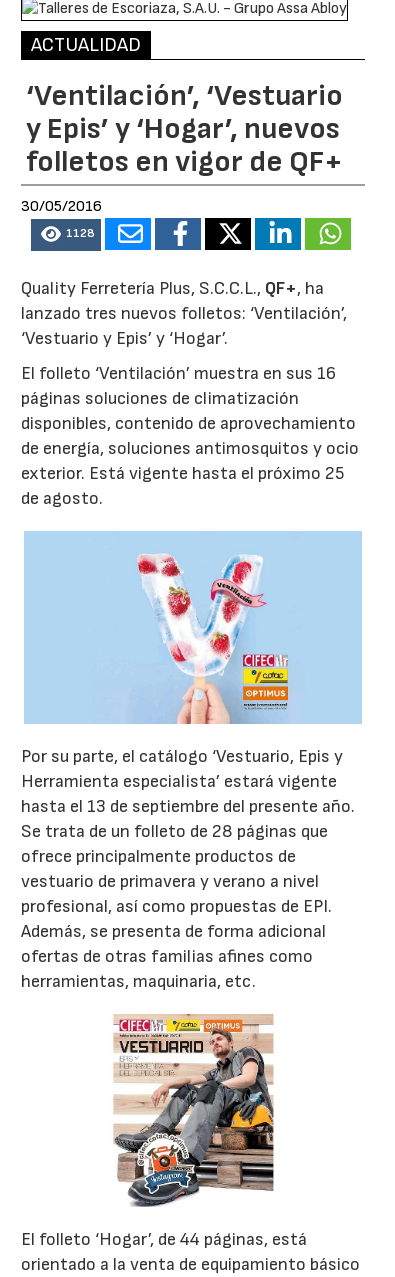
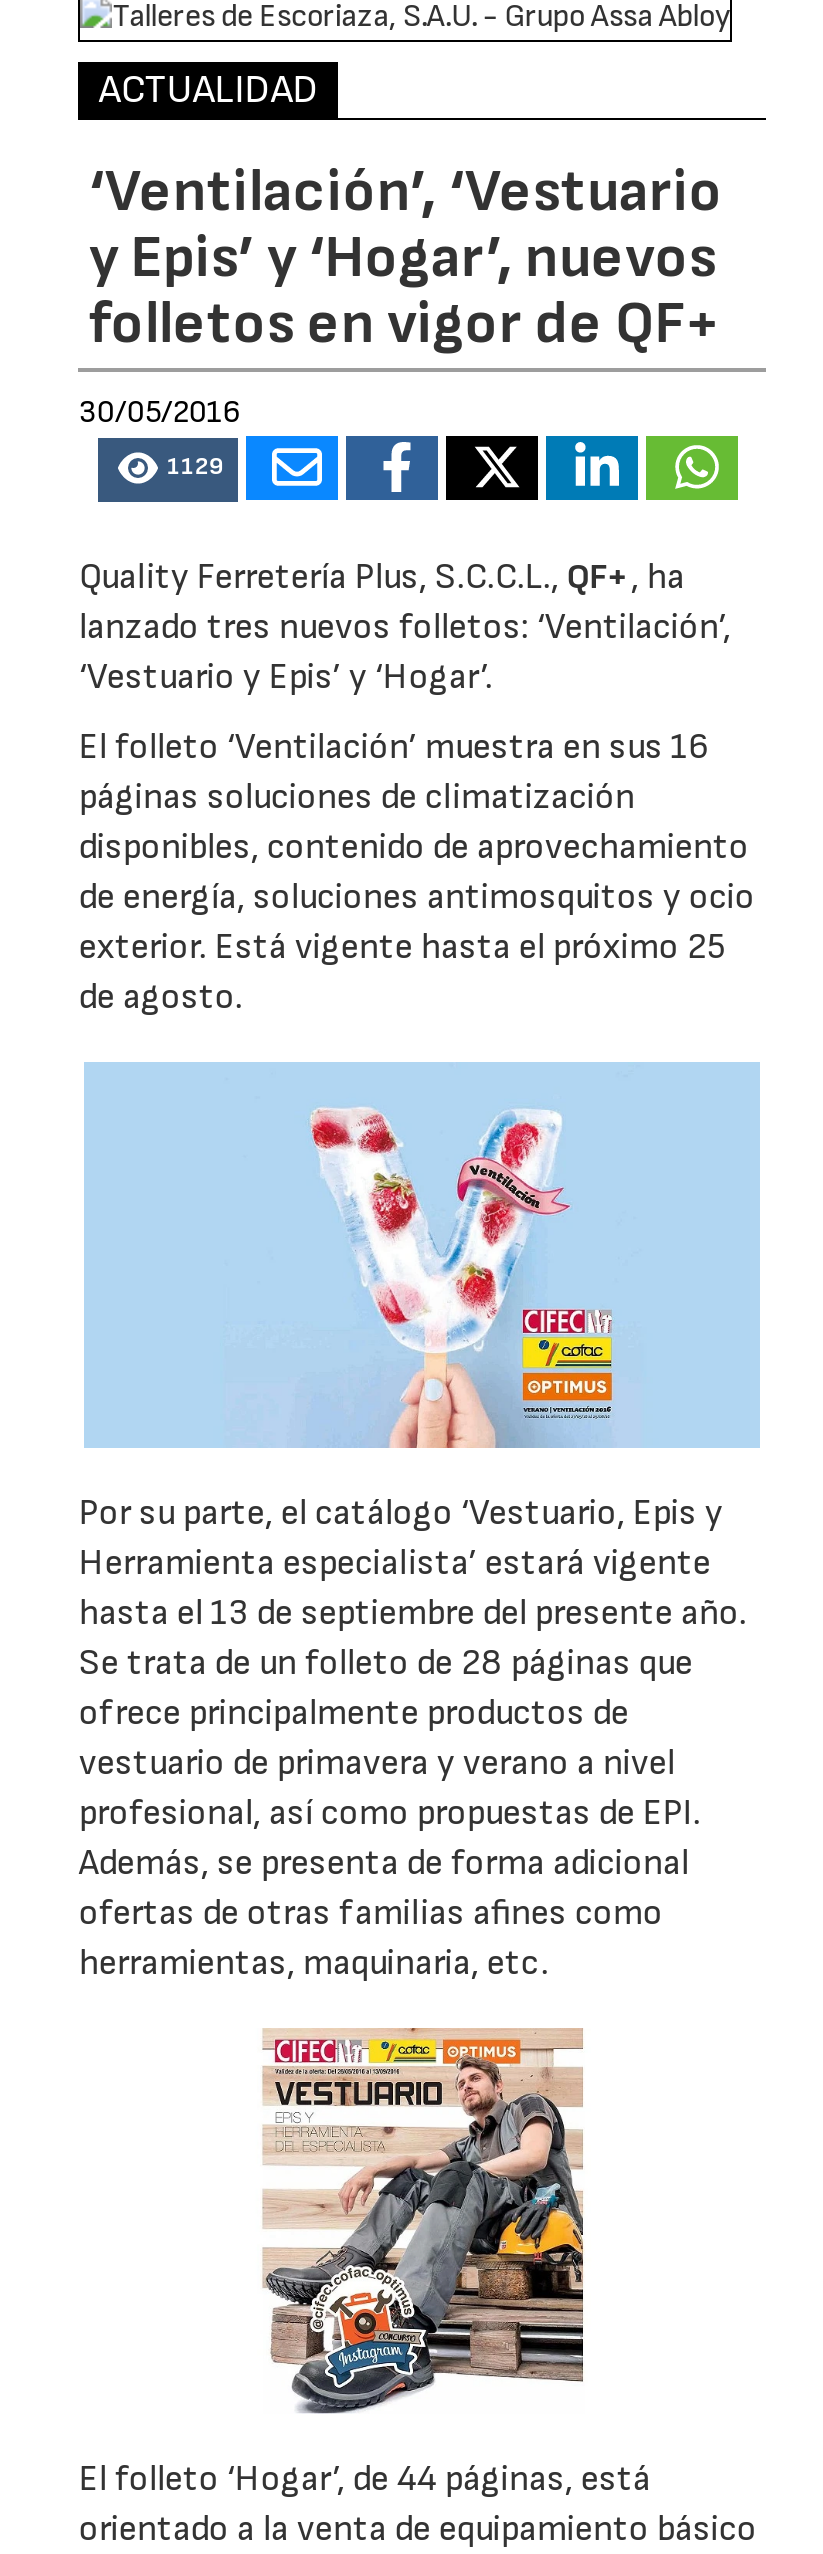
- 1128
+ 1129
